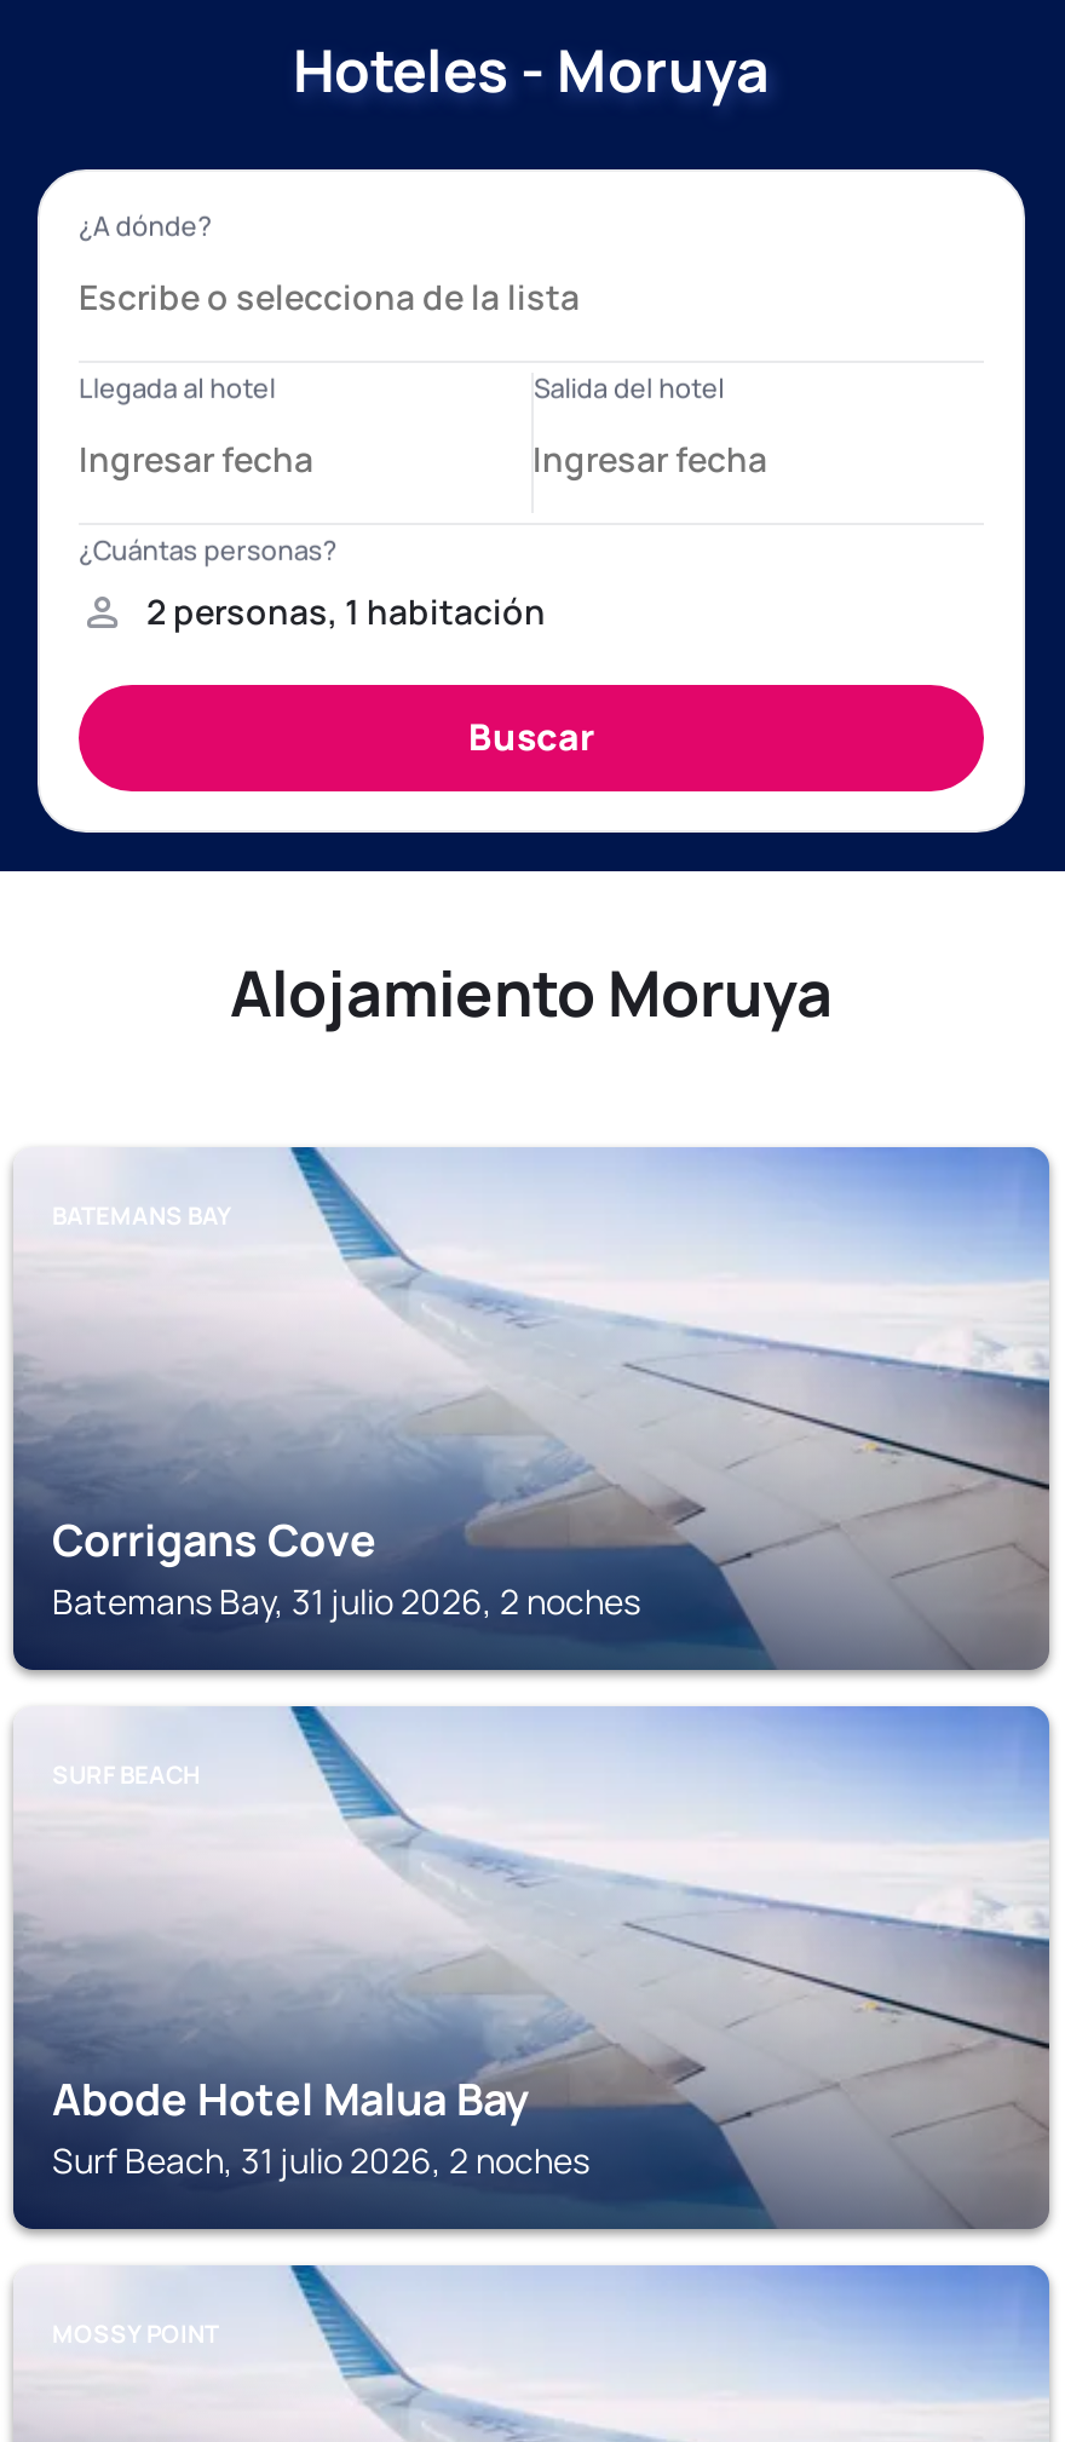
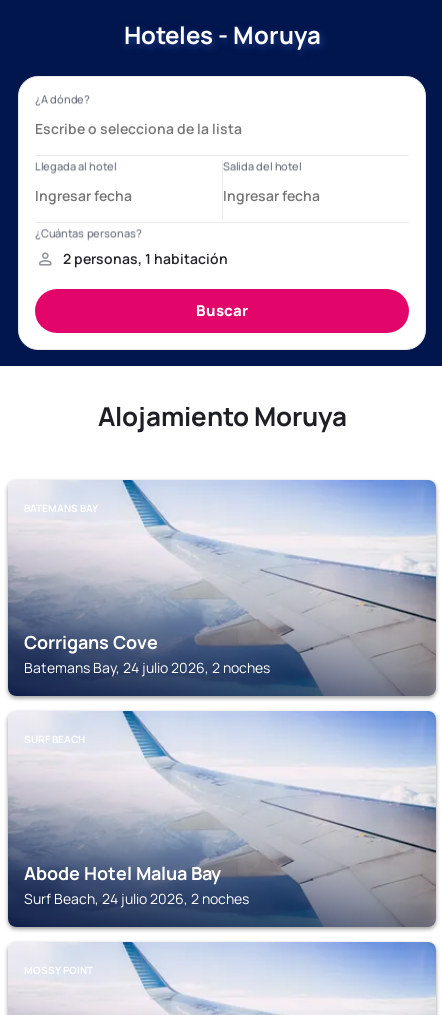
- Batemans Bay, 31 julio 2026, 2 noches
+ Batemans Bay, 24 julio 2026, 2 noches

- Surf Beach, 31 julio 2026, 2 noches
+ Surf Beach, 24 julio 2026, 2 noches
